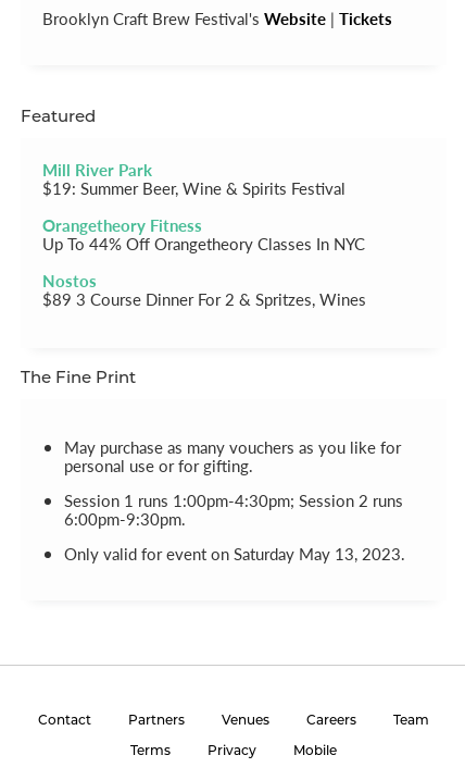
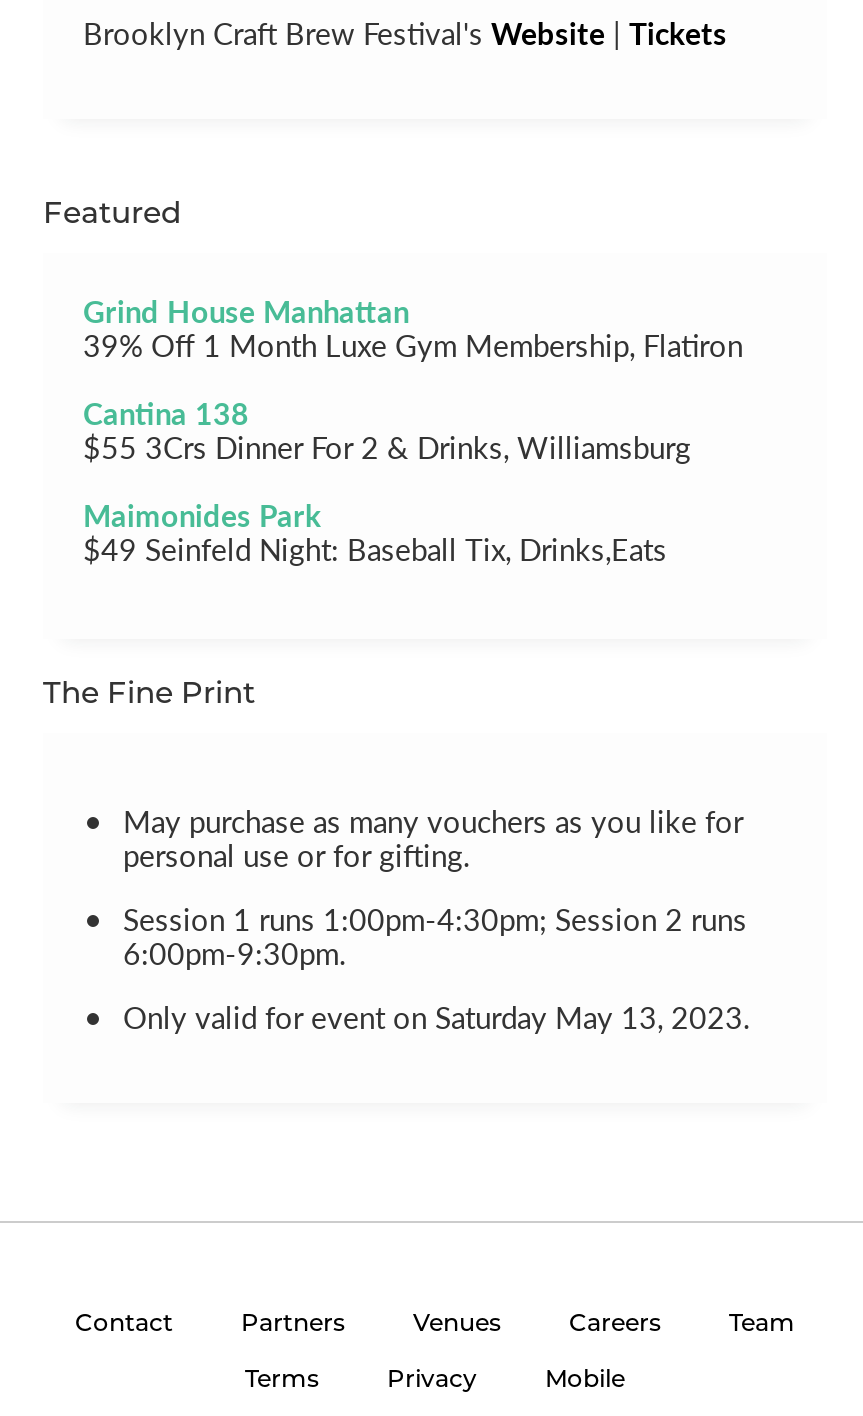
- Mill River Park
- $19: Summer Beer, Wine & Spirits Festival
+ Grind House Manhattan
+ 39% Off 1 Month Luxe Gym Membership, Flatiron

- Orangetheory Fitness
- Up To 44% Off Orangetheory Classes In NYC
+ Cantina 138
+ $55 3Crs Dinner For 2 & Drinks, Williamsburg

- Nostos
- $89 3 Course Dinner For 2 & Spritzes, Wines
+ Maimonides Park
+ $49 Seinfeld Night: Baseball Tix, Drinks,Eats
